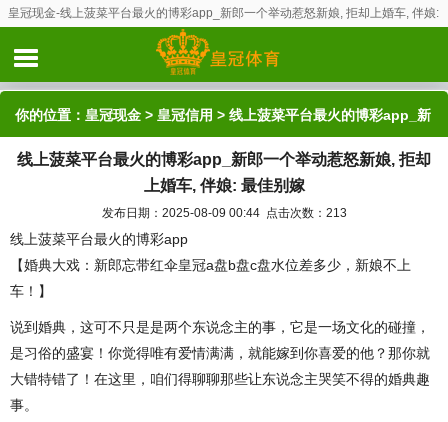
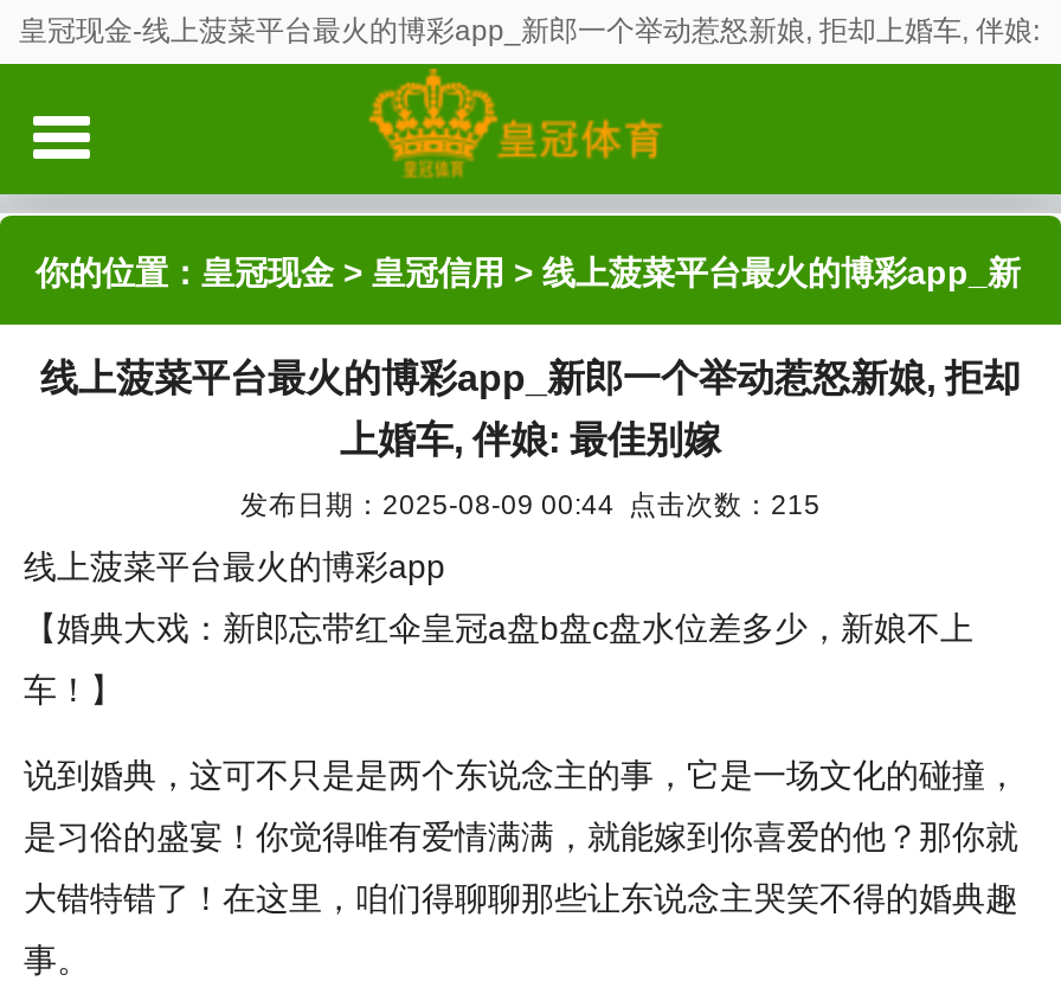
- 发布日期：2025-08-09 00:44 点击次数：213
+ 发布日期：2025-08-09 00:44 点击次数：215
